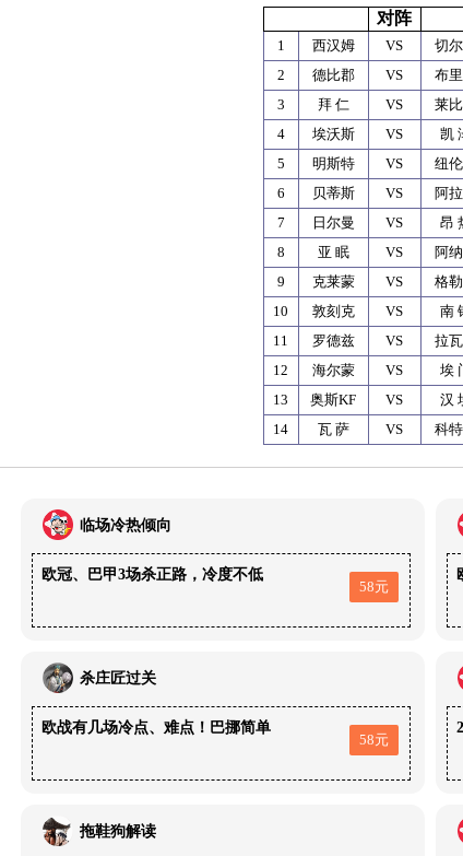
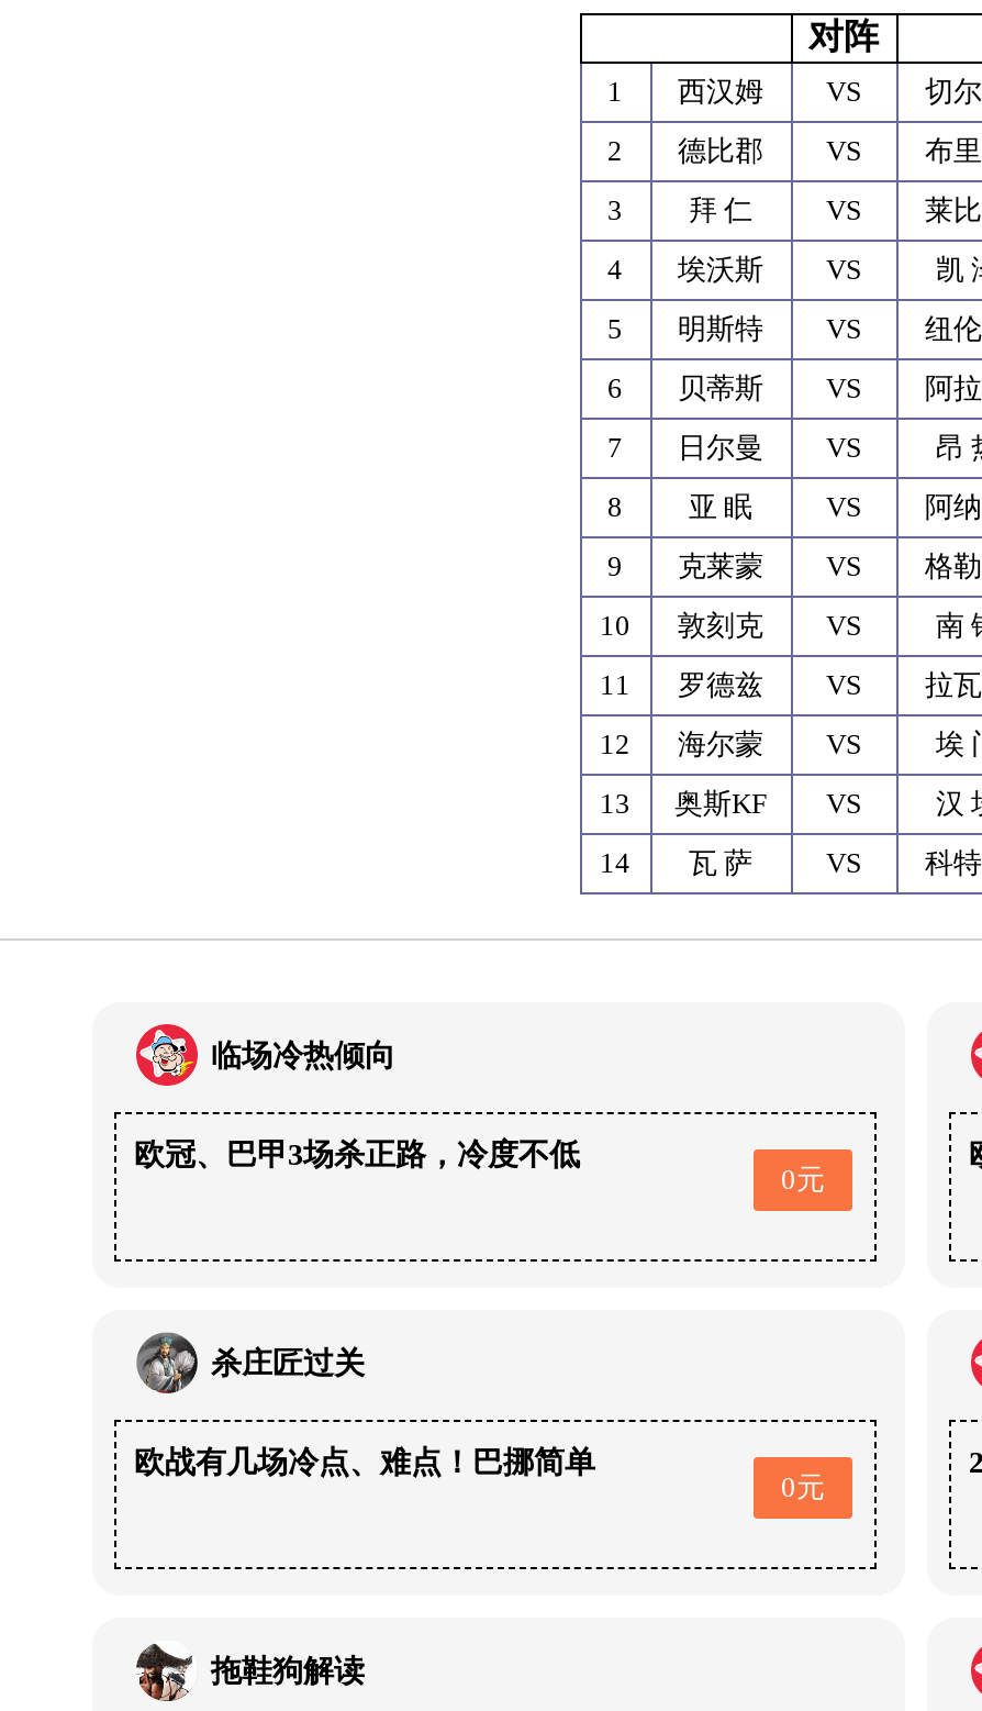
- 58元
+ 0元

- 58元
+ 0元
